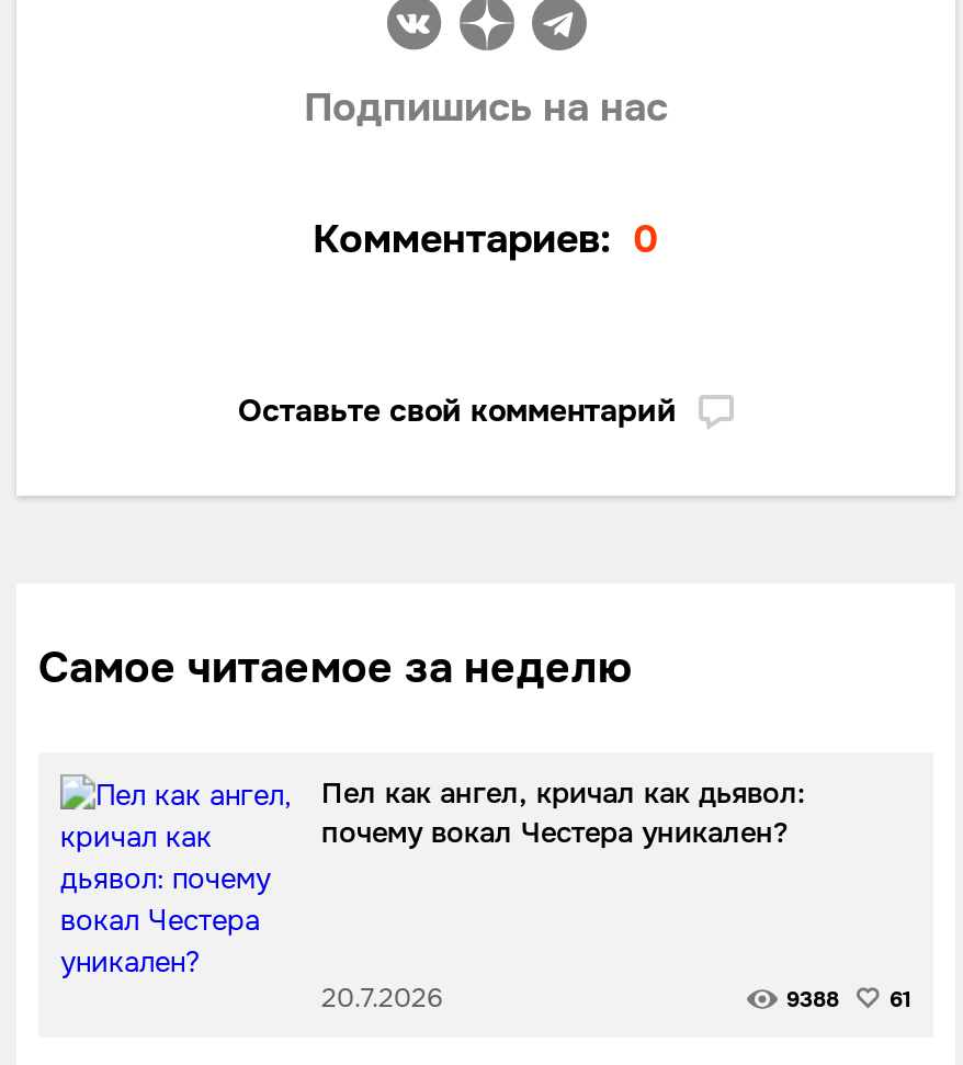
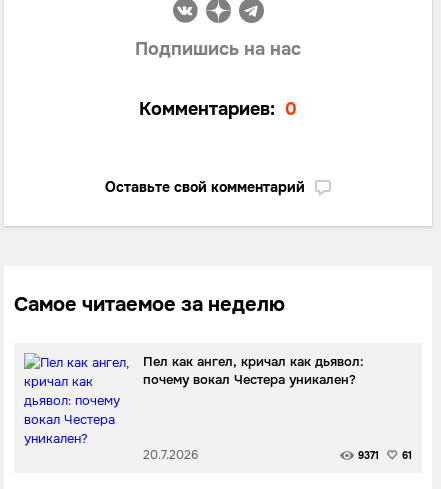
- 9388 61
+ 9371 61
